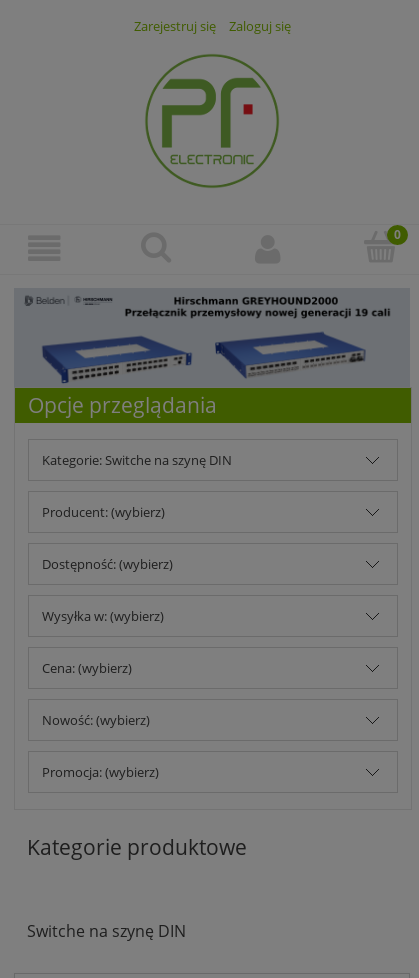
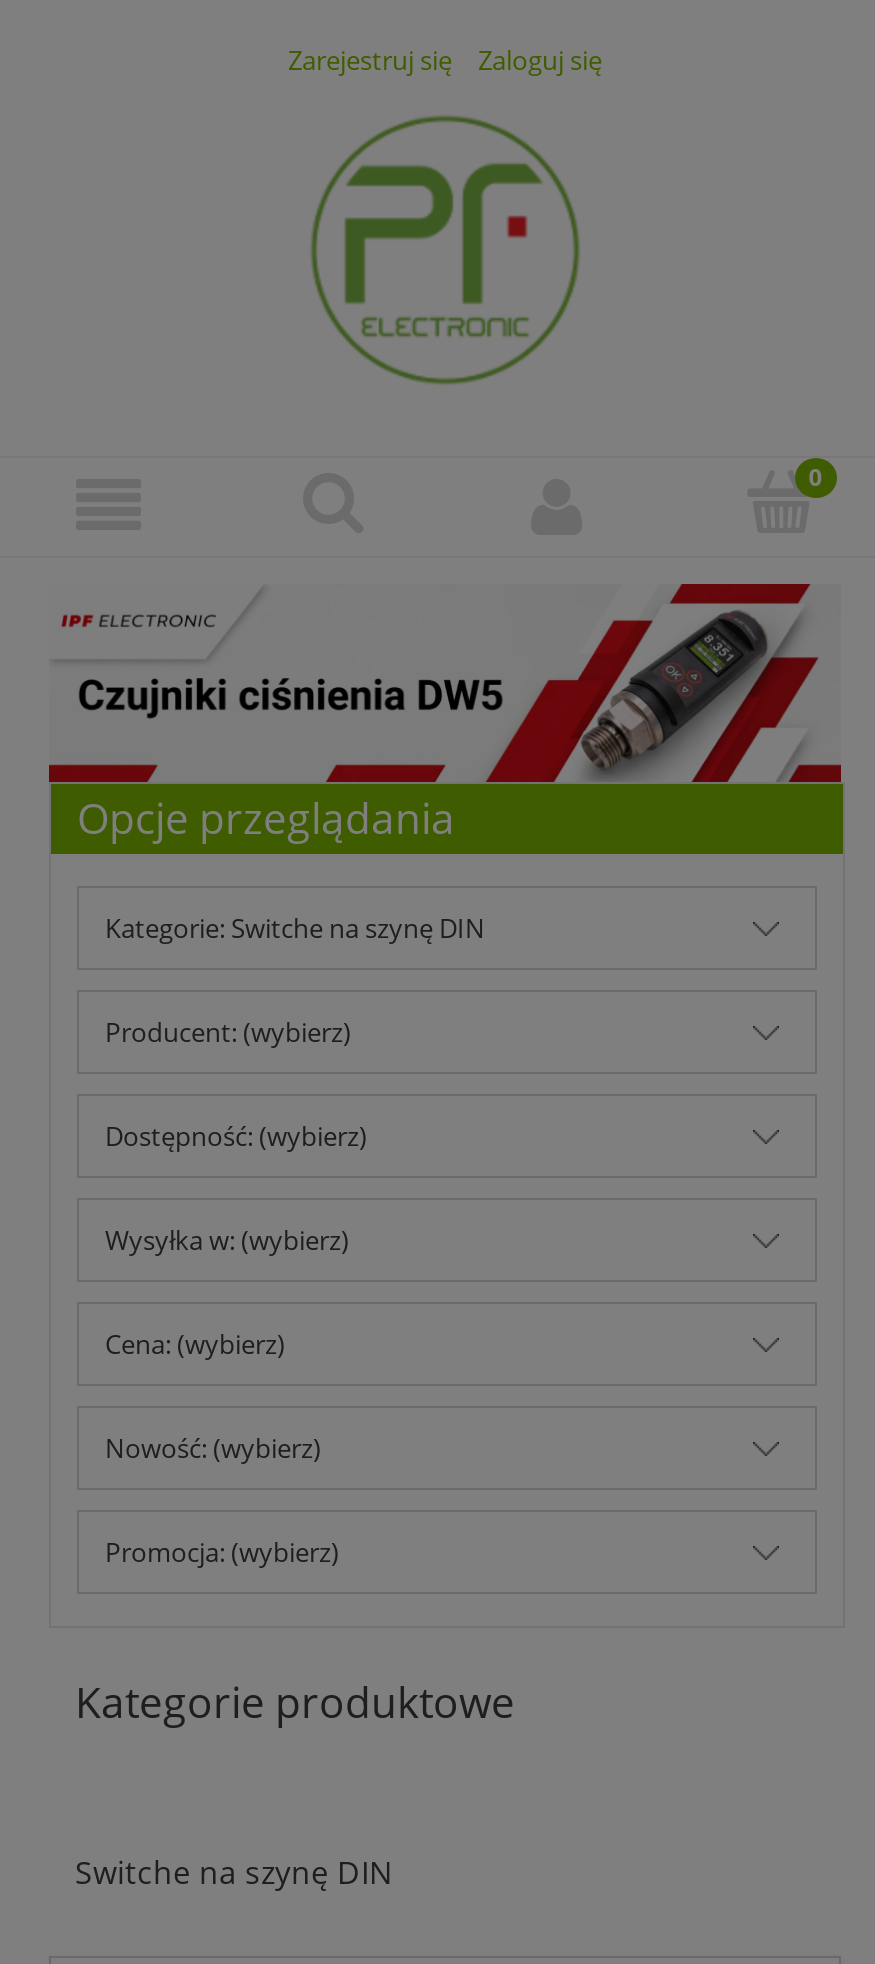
- [image]
+ [image]
